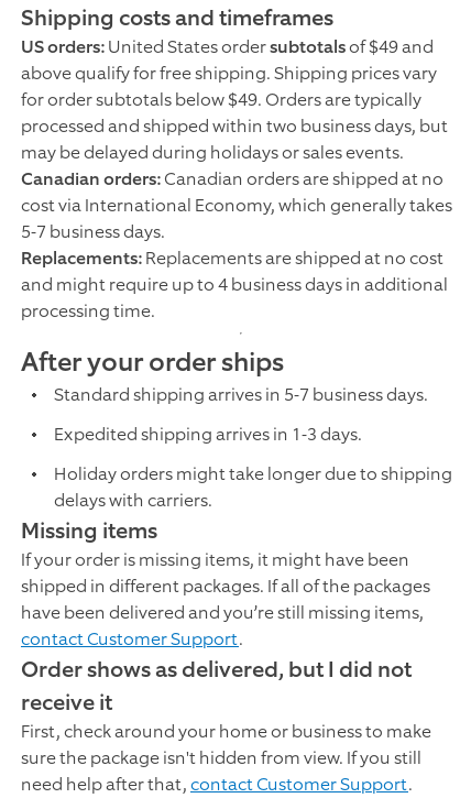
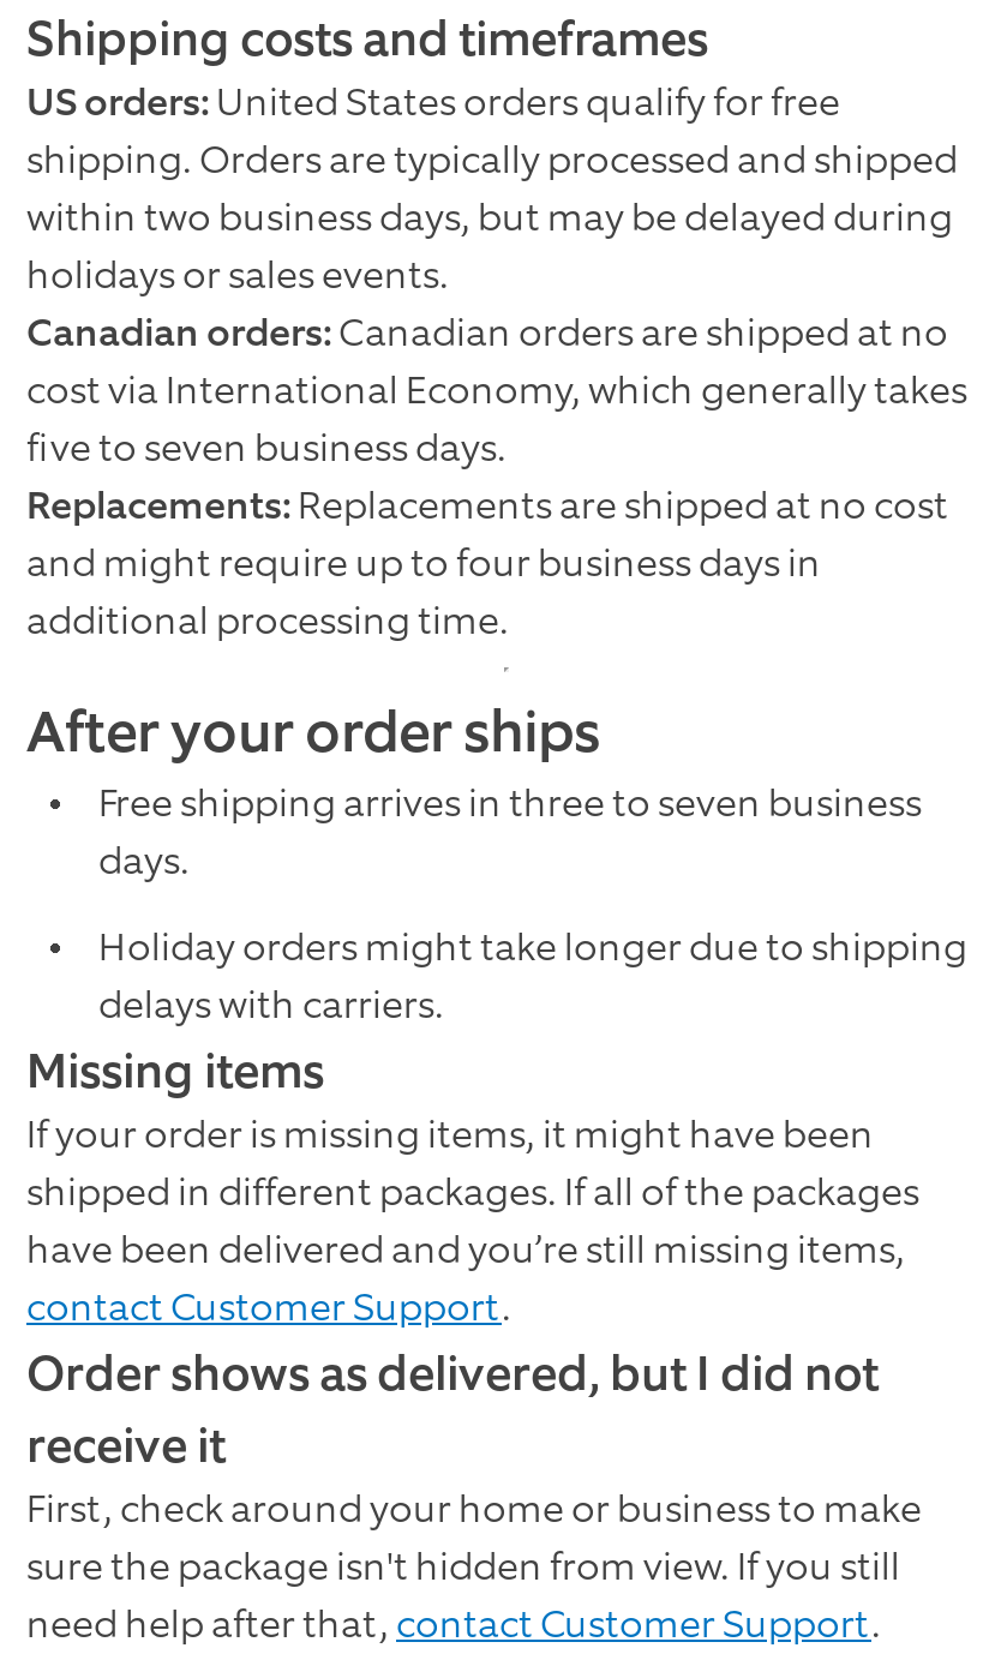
- US orders: United States order subtotals of $49 and
- above qualify for free shipping. Shipping prices vary
- for order subtotals below $49. Orders are typically
- processed and shipped within two business days, but
- may be delayed during holidays or sales events.
+ US orders: United States orders qualify for free
+ shipping. Orders are typically processed and shipped
+ within two business days, but may be delayed during
+ holidays or sales events.

- 5-7 business days.
+ five to seven business days.

- and might require up to 4 business days in additional
- processing time.
+ and might require up to four business days in
+ additional processing time.

- Standard shipping arrives in 5-7 business days.
- Expedited shipping arrives in 1-3 days.
+ Free shipping arrives in three to seven business
+ days.
